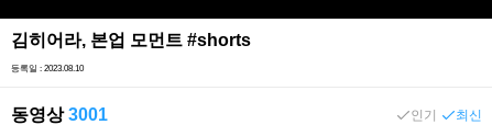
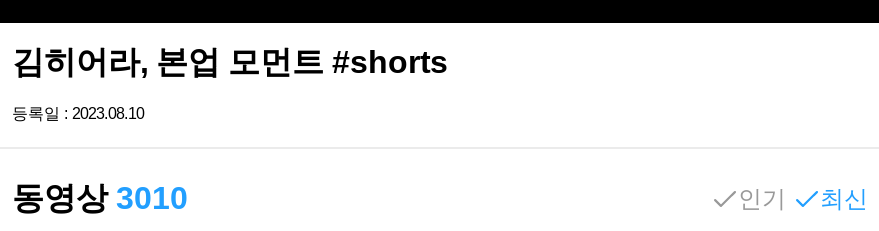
- 동영상 3001
+ 동영상 3010
